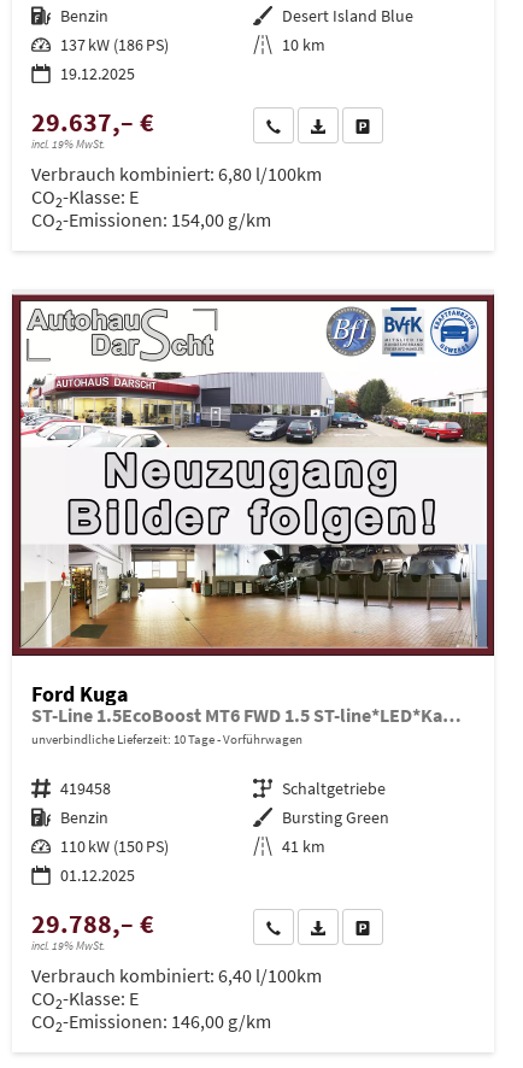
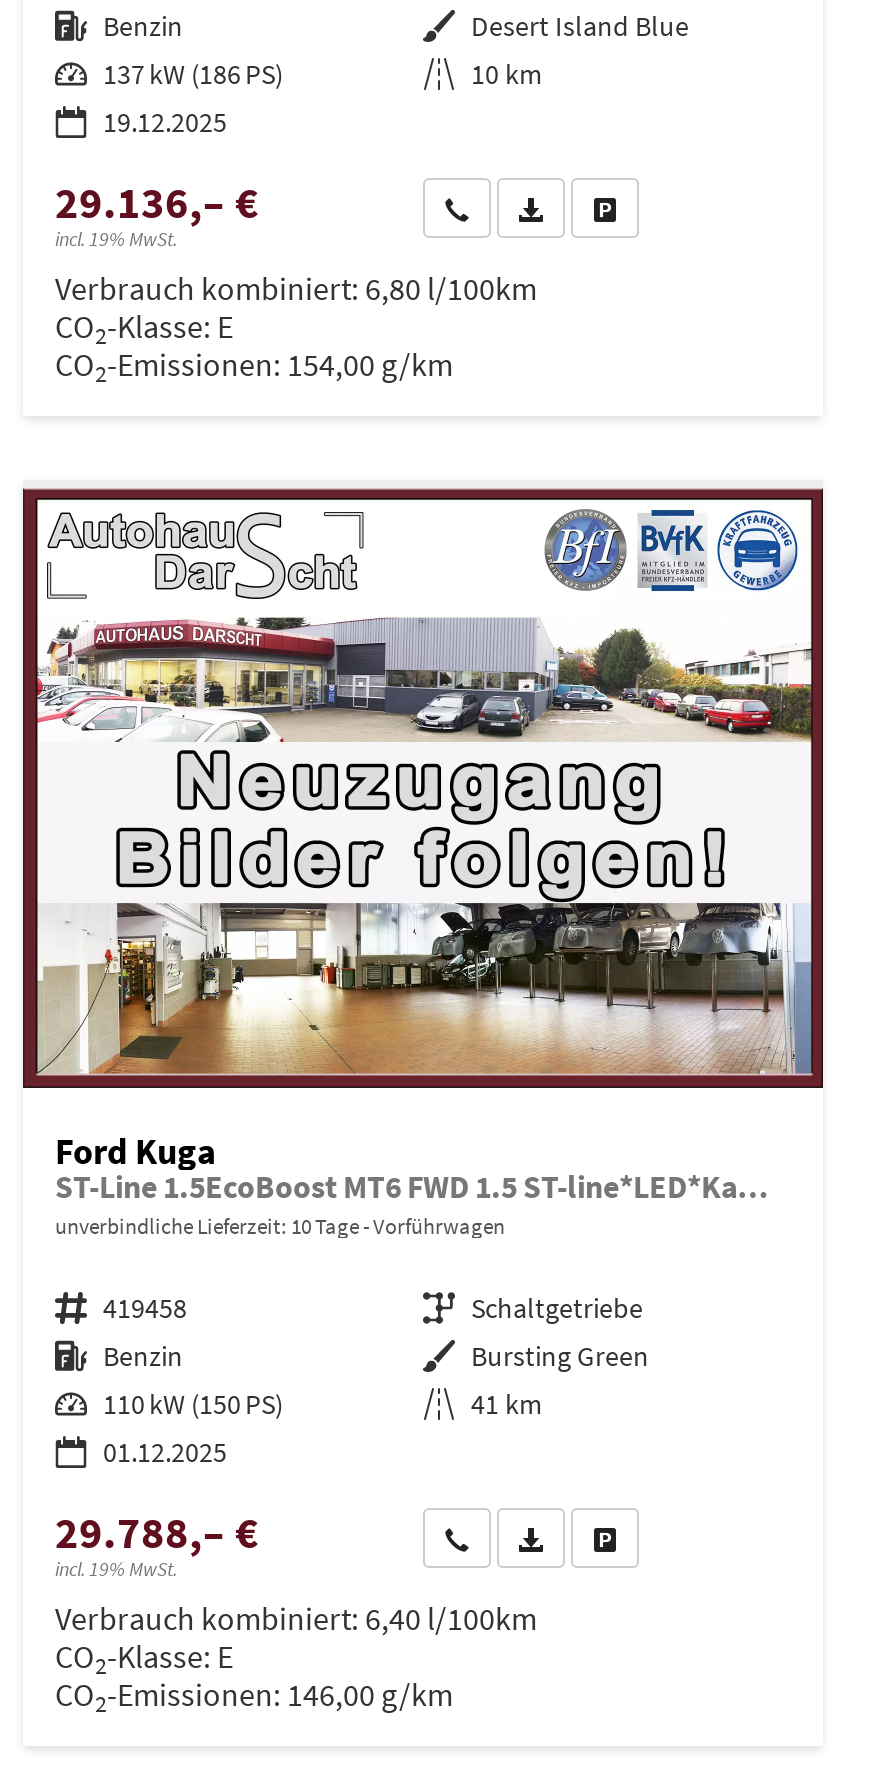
- 29.637,– €
+ 29.136,– €
